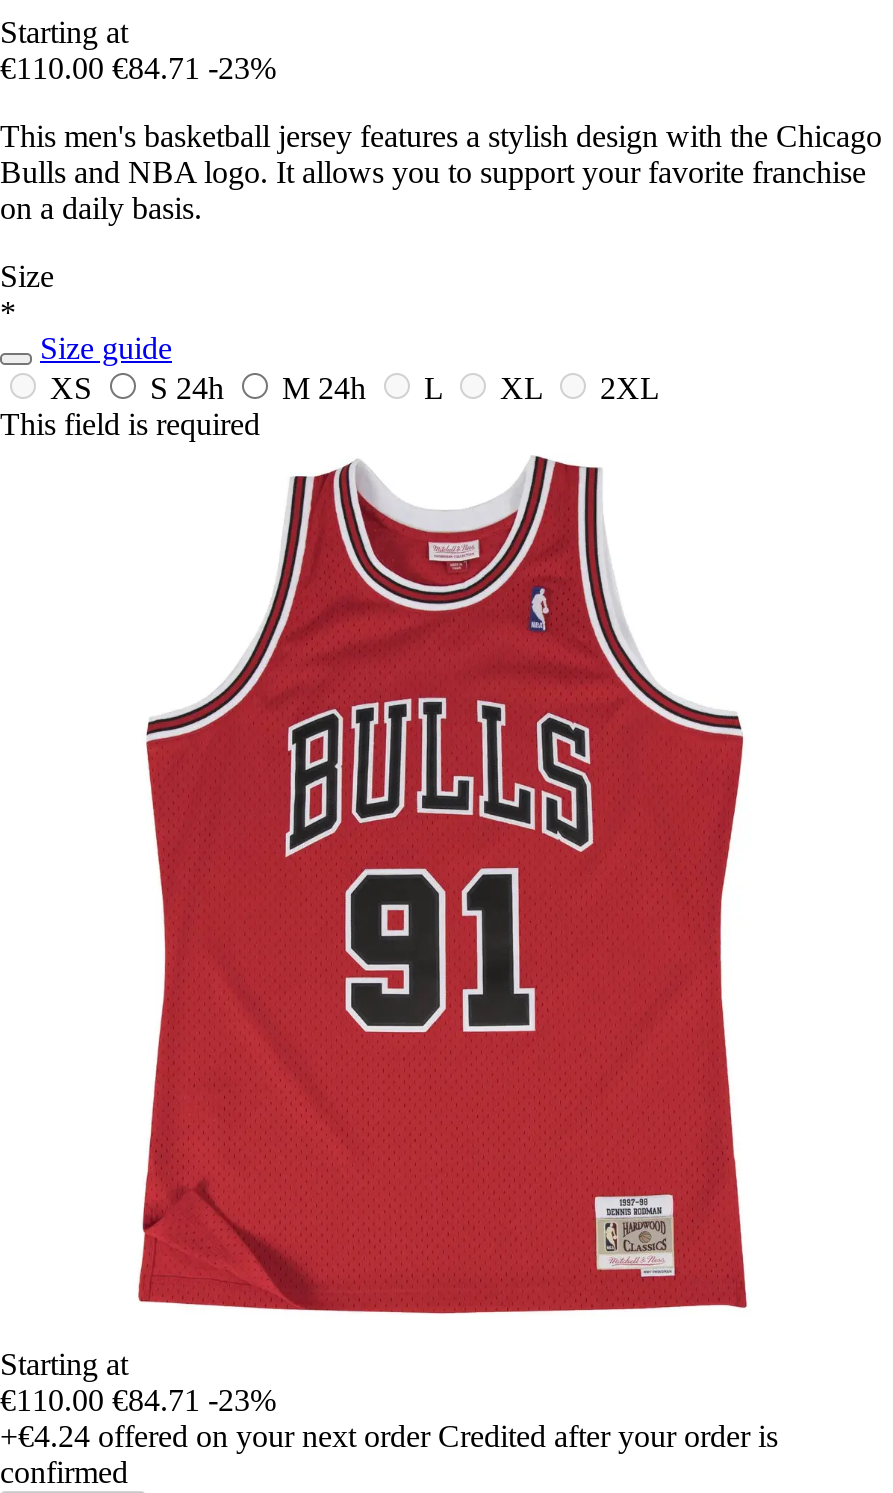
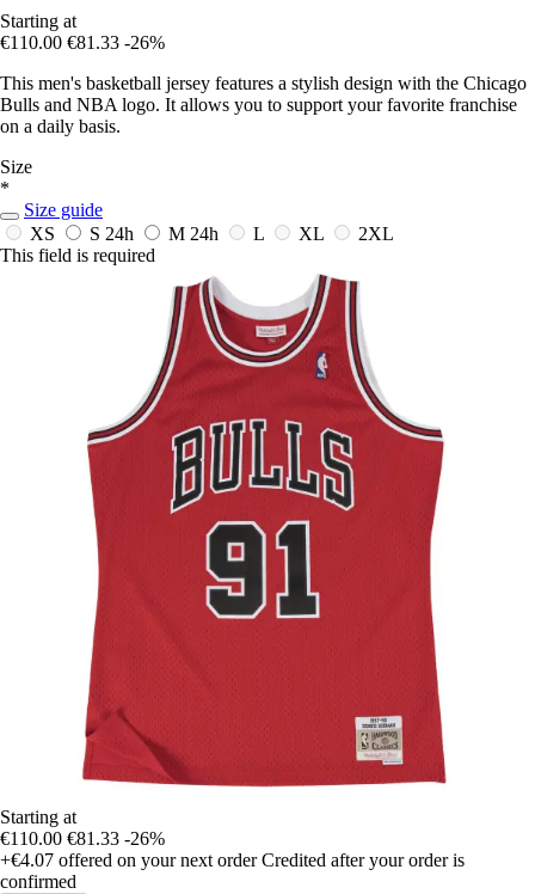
- €110.00 €84.71 -23%
+ €110.00 €81.33 -26%

- €110.00 €84.71 -23%
+ €110.00 €81.33 -26%

- +€4.24 offered on your next order Credited after your order is
+ +€4.07 offered on your next order Credited after your order is
